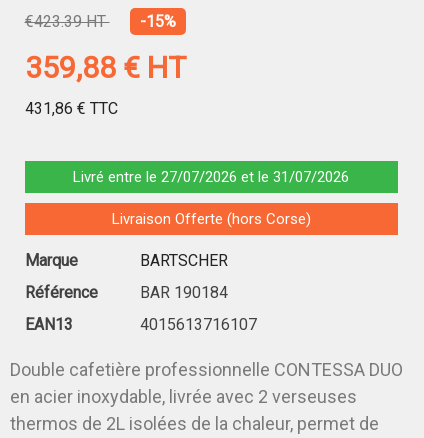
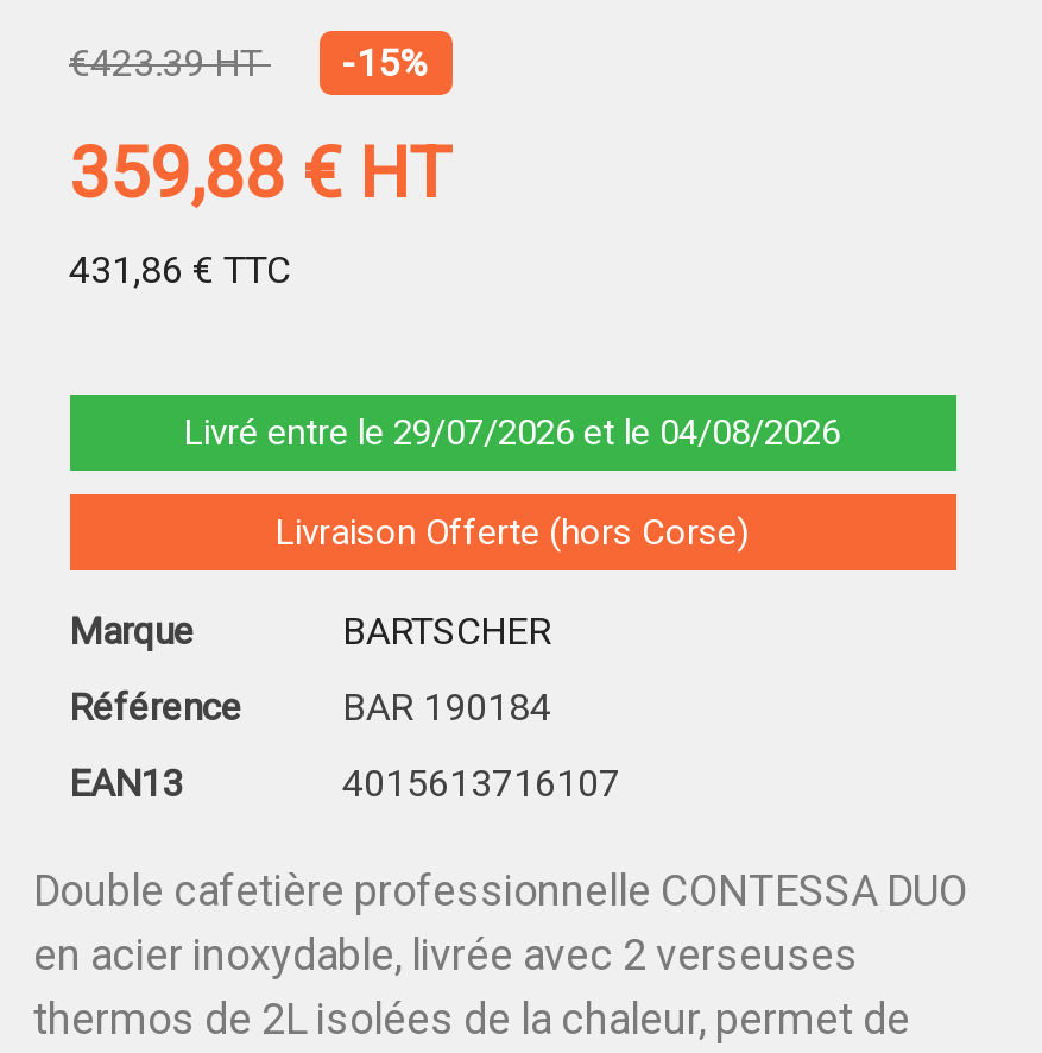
- Livré entre le 27/07/2026 et le 31/07/2026
+ Livré entre le 29/07/2026 et le 04/08/2026
